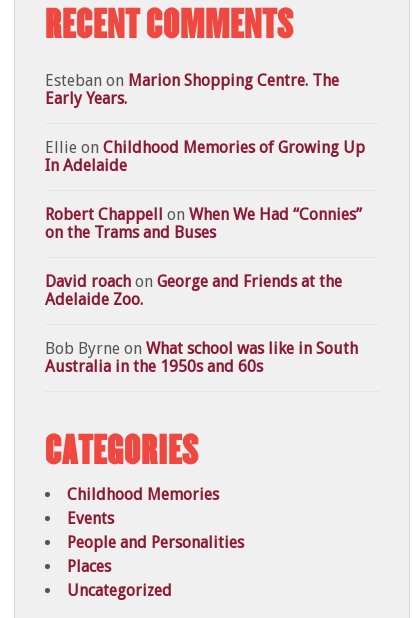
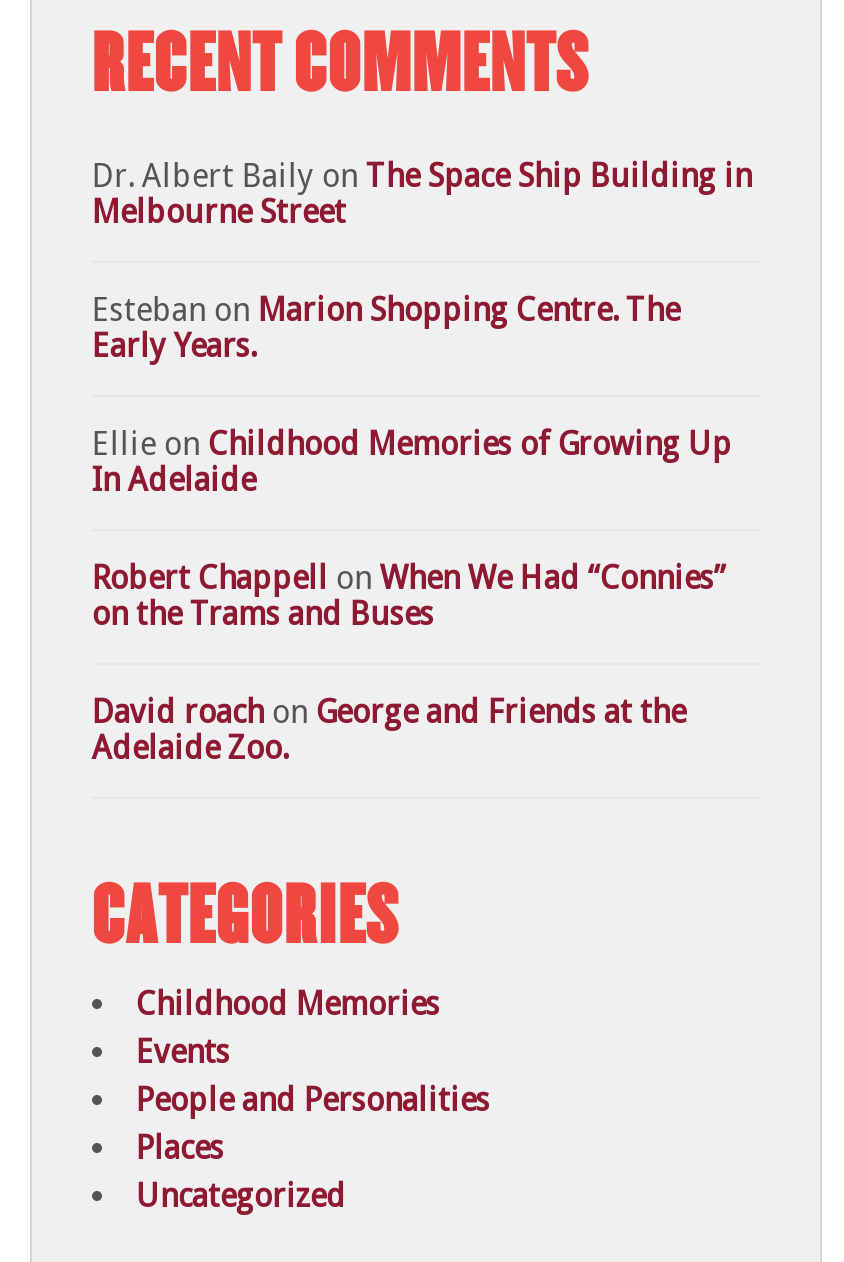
+ Dr. Albert Baily on The Space Ship Building in
+ Melbourne Street

moved down: Esteban on Marion Shopping Centre. The | Early Years. | Ellie on Childhood Memories of Growing Up | In Adelaide | Robert Chappell on When We Had “Connies” | on the Trams and Buses | David roach on George and Friends at the | Adelaide Zoo.

- Bob Byrne on What school was like in South
- Australia in the 1950s and 60s
